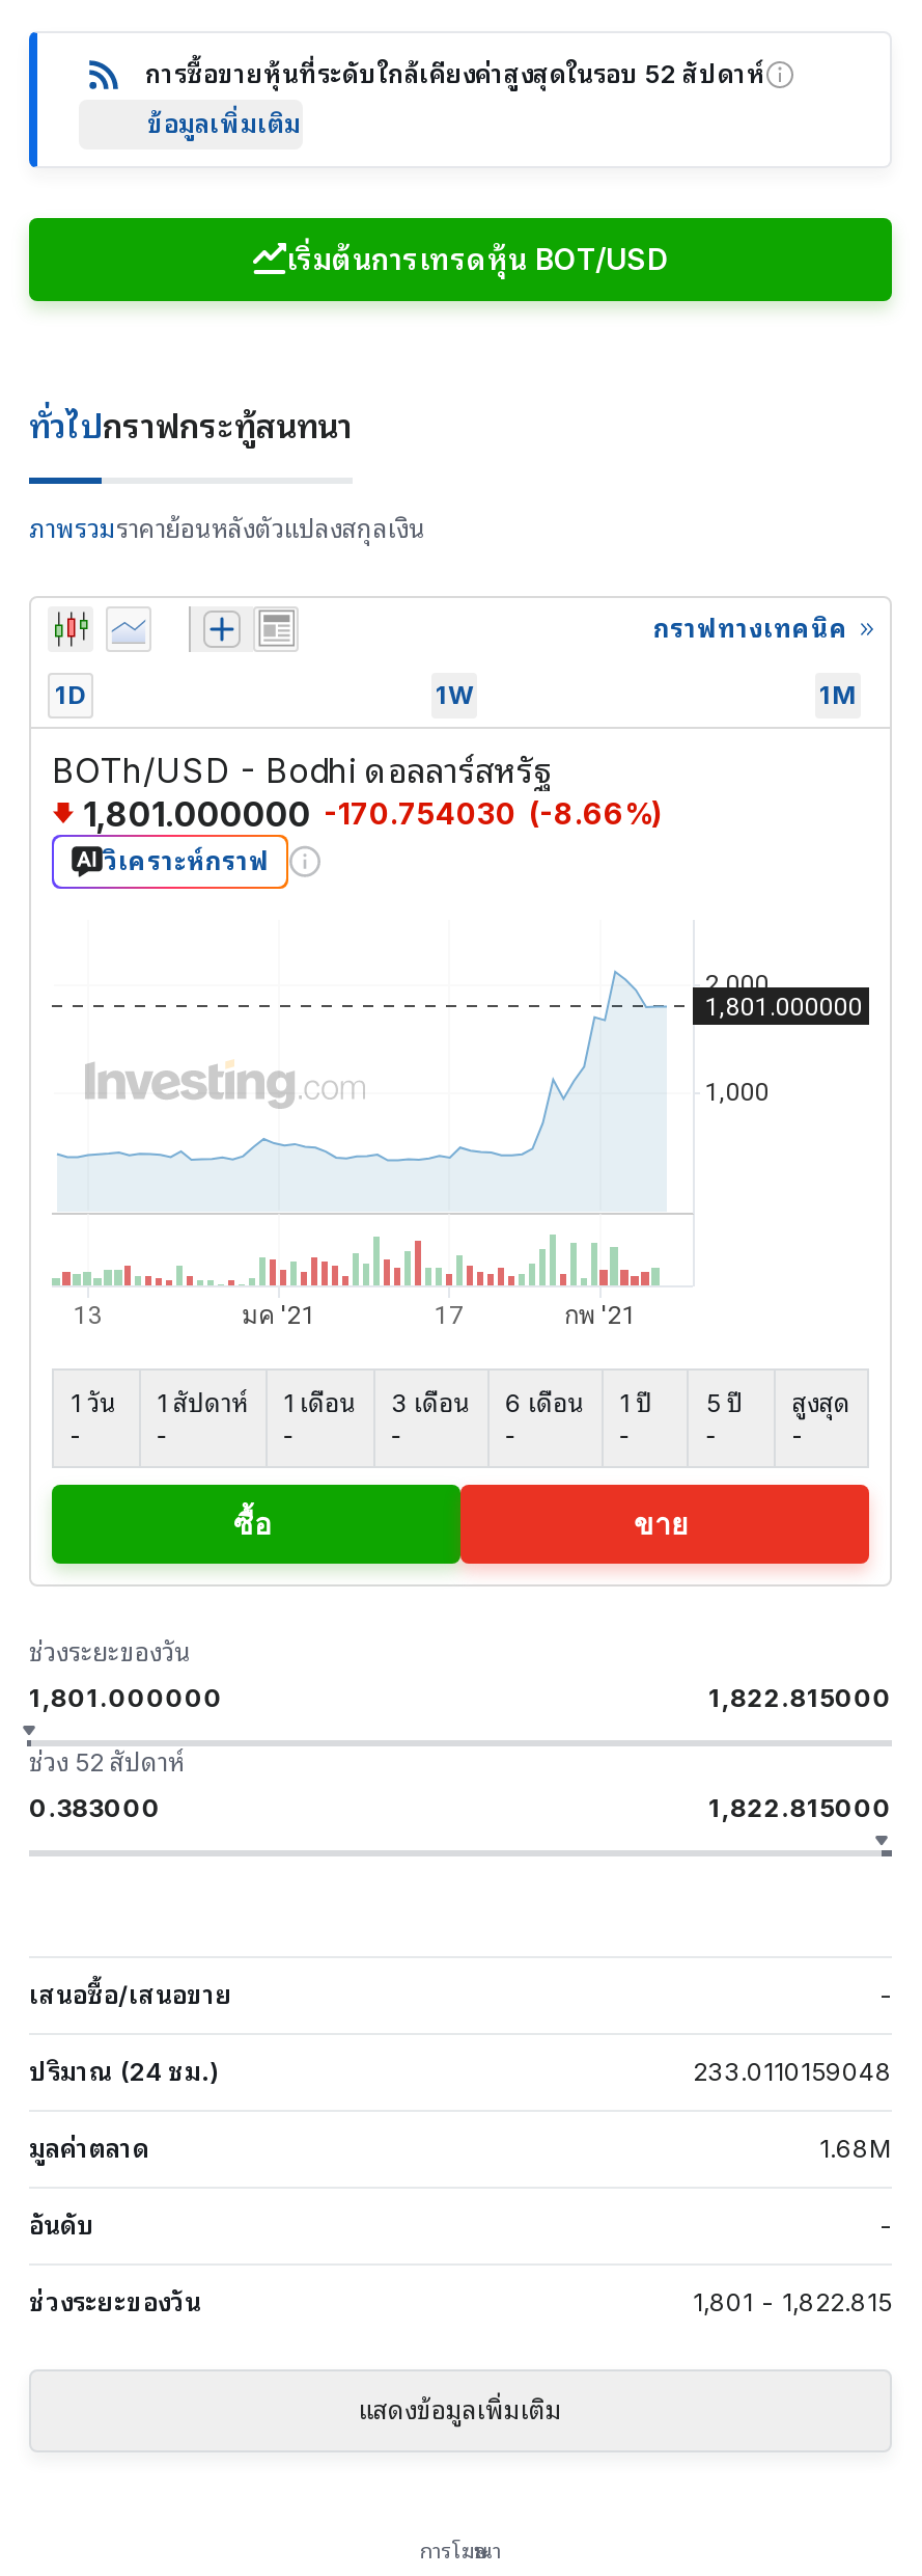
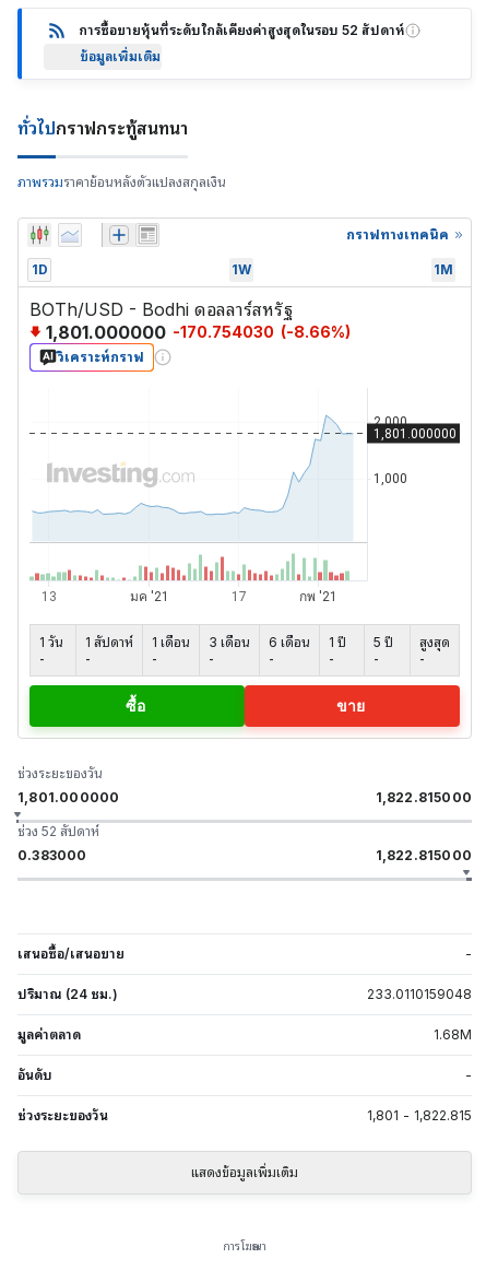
- เริ่มต้นการเทรดหุ้น BOT/USD
